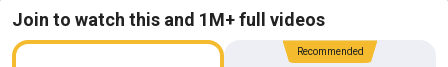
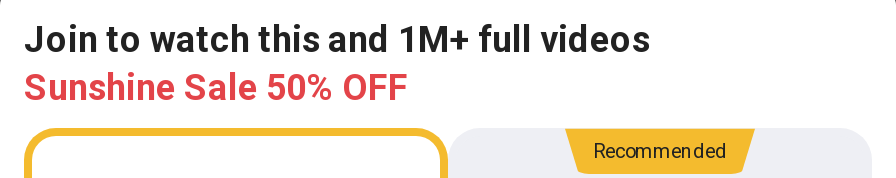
+ Sunshine Sale 50% OFF
